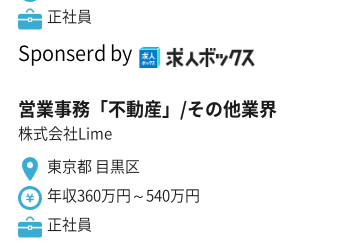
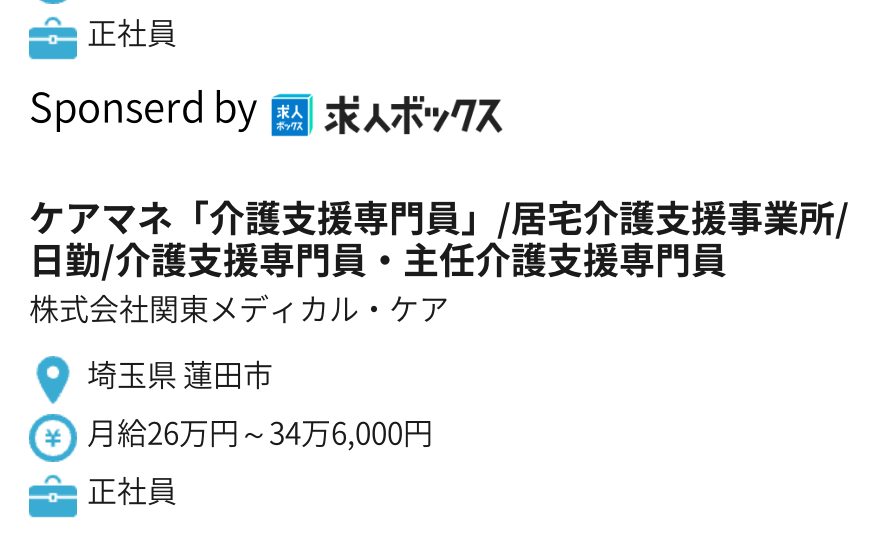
- 営業事務「不動産」/その他業界
- 株式会社Lime
+ ケアマネ「介護支援専門員」/居宅介護支援事業所/
+ 日勤/介護支援専門員・主任介護支援専門員
+ 株式会社関東メディカル・ケア

- 東京都 目黒区
- 年収360万円～540万円
+ 埼玉県 蓮田市
+ 月給26万円～34万6,000円
